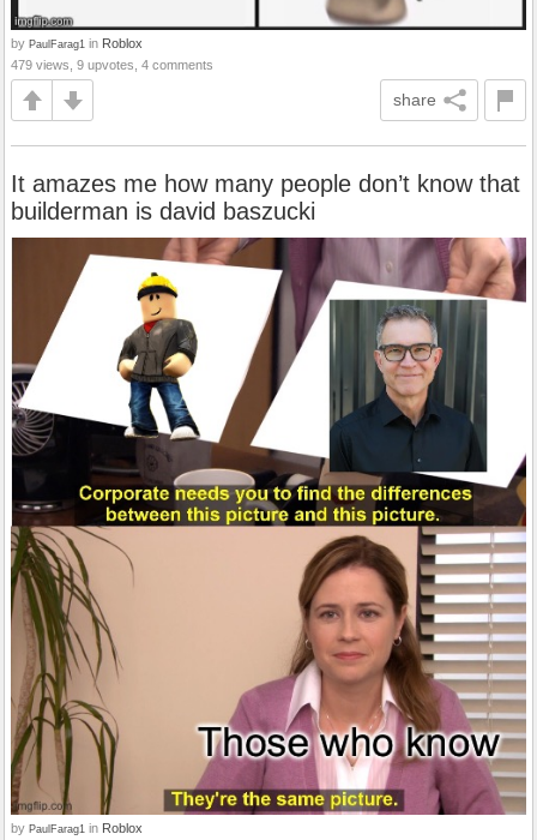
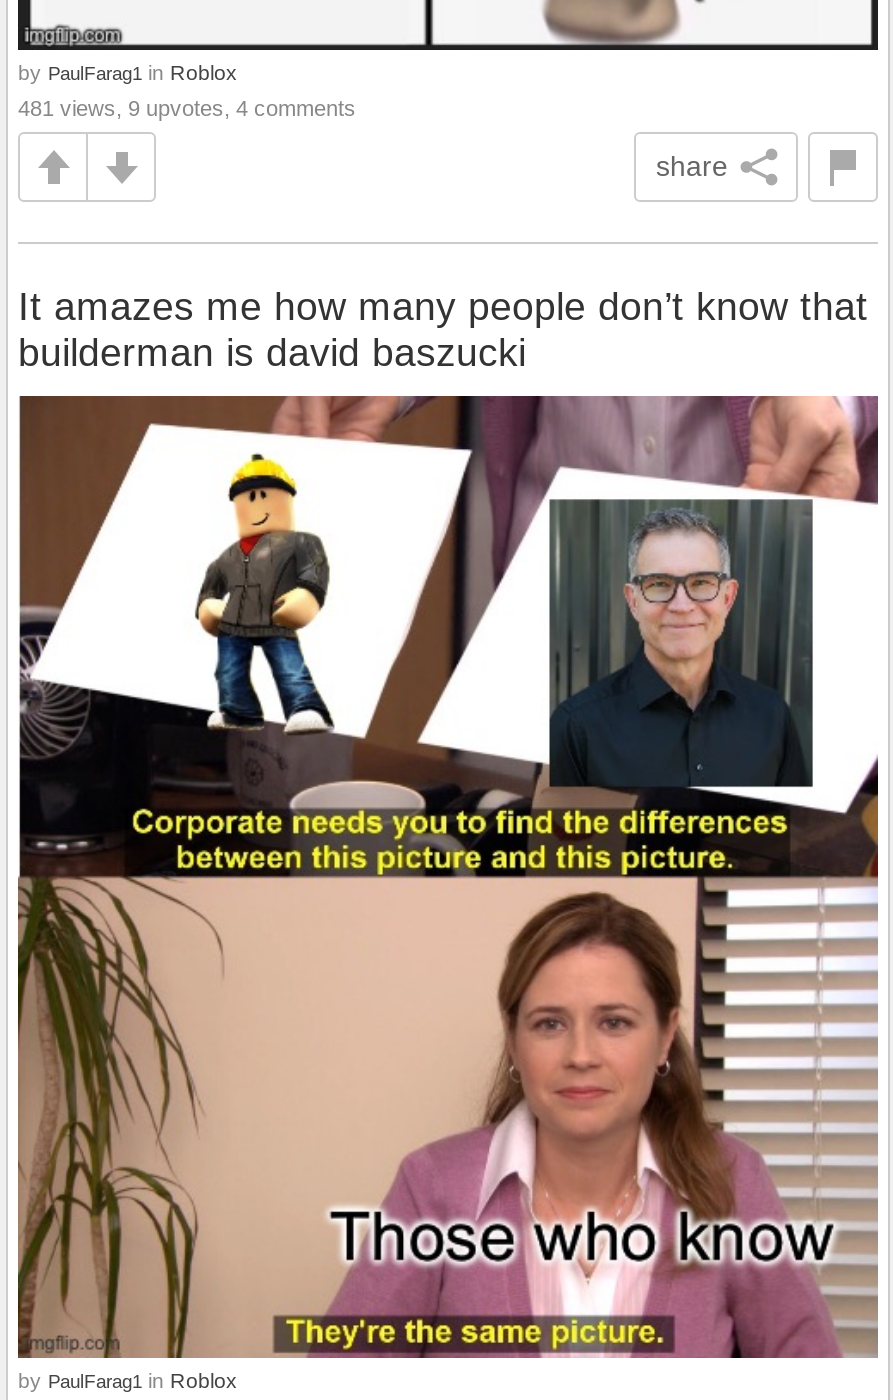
- 479 views, 9 upvotes, 4 comments
+ 481 views, 9 upvotes, 4 comments
